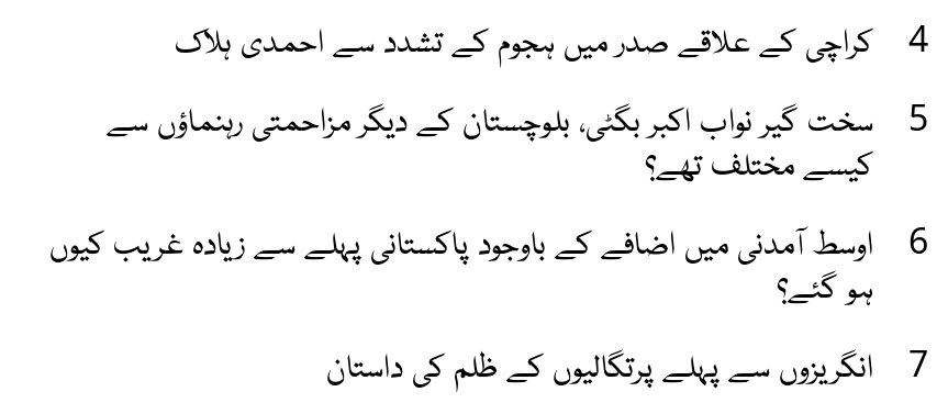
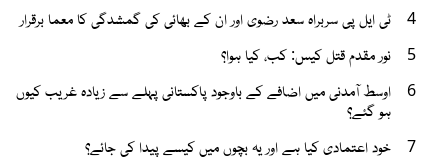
- کراچی کے علاقے صدر میں ہجوم کے تشدد سے احمدی ہلاک
+ ٹی ایل پی سربراہ سعد رضوی اور ان کے بھائی کی گمشدگی کا معما برقرار

- سخت گیر نواب اکبر بگٹی، بلوچستان کے دیگر مزاحمتی رہنماؤں سے
- کیسے مختلف تھے؟
+ نور مقدم قتل کیس: کب، کیا ہوا؟

- انگریزوں سے پہلے پرتگالیوں کے ظلم کی داستان
+ خود اعتمادی کیا ہے اور یہ بچوں میں کیسے پیدا کی جائے؟
